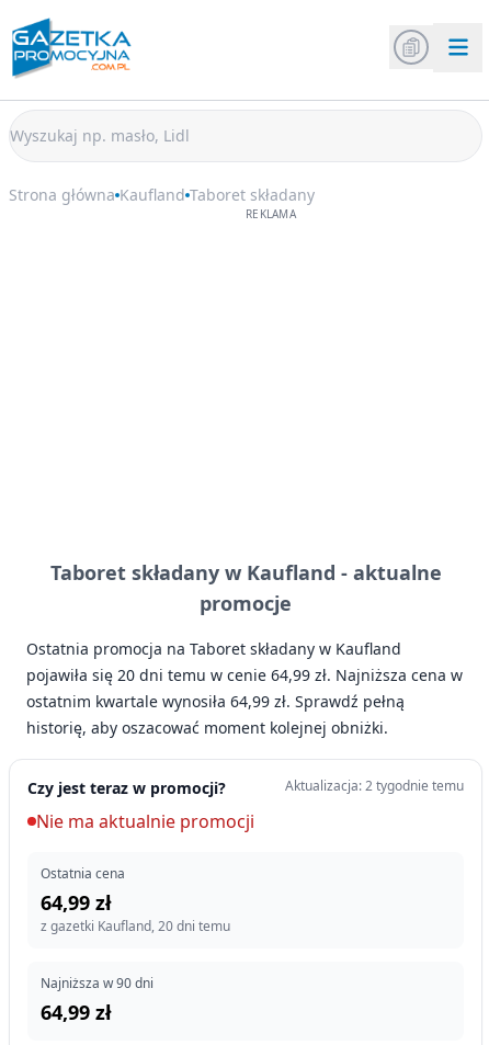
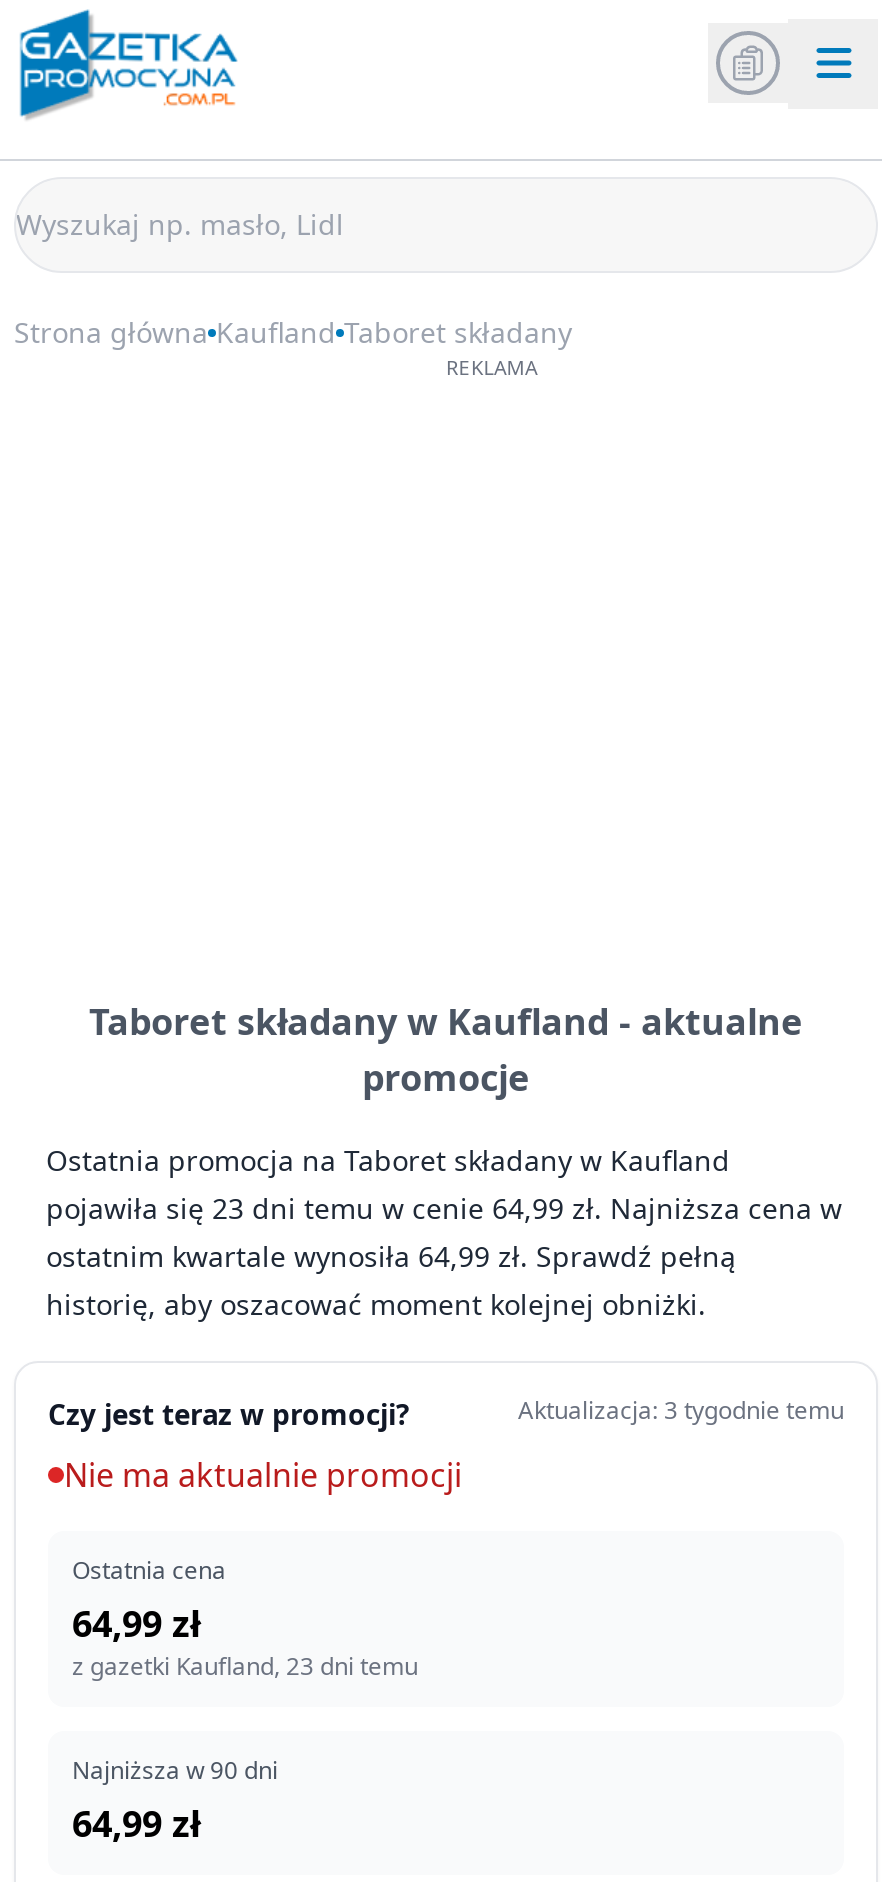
- pojawiła się 20 dni temu w cenie 64,99 zł. Najniższa cena w
+ pojawiła się 23 dni temu w cenie 64,99 zł. Najniższa cena w

- Aktualizacja: 2 tygodnie temu
+ Aktualizacja: 3 tygodnie temu

- z gazetki Kaufland, 20 dni temu
+ z gazetki Kaufland, 23 dni temu
